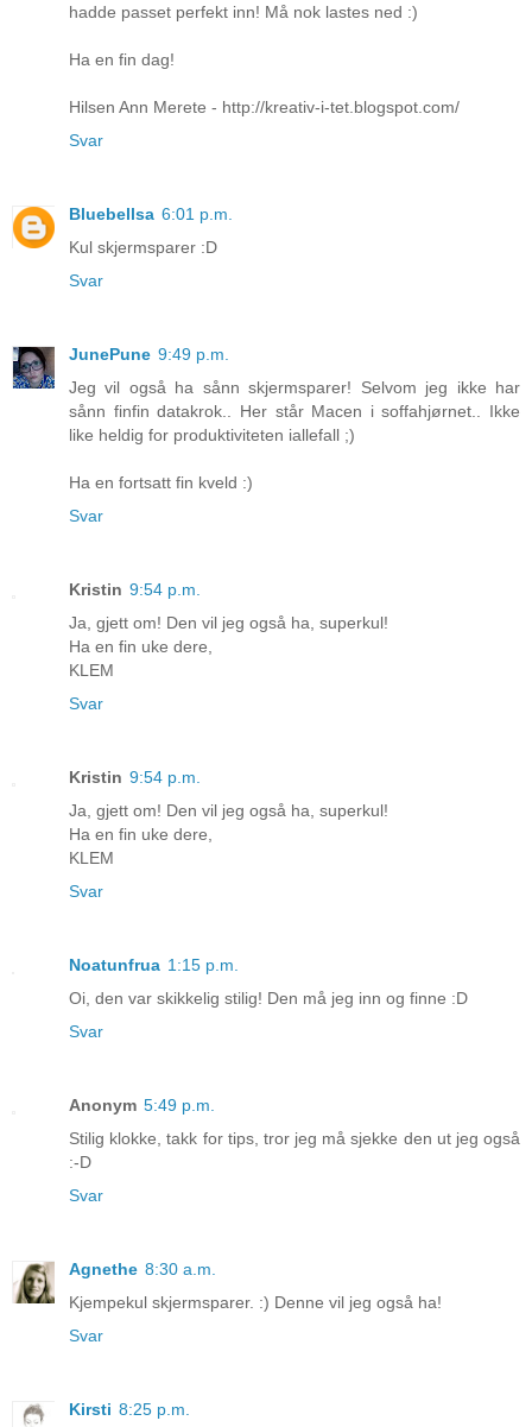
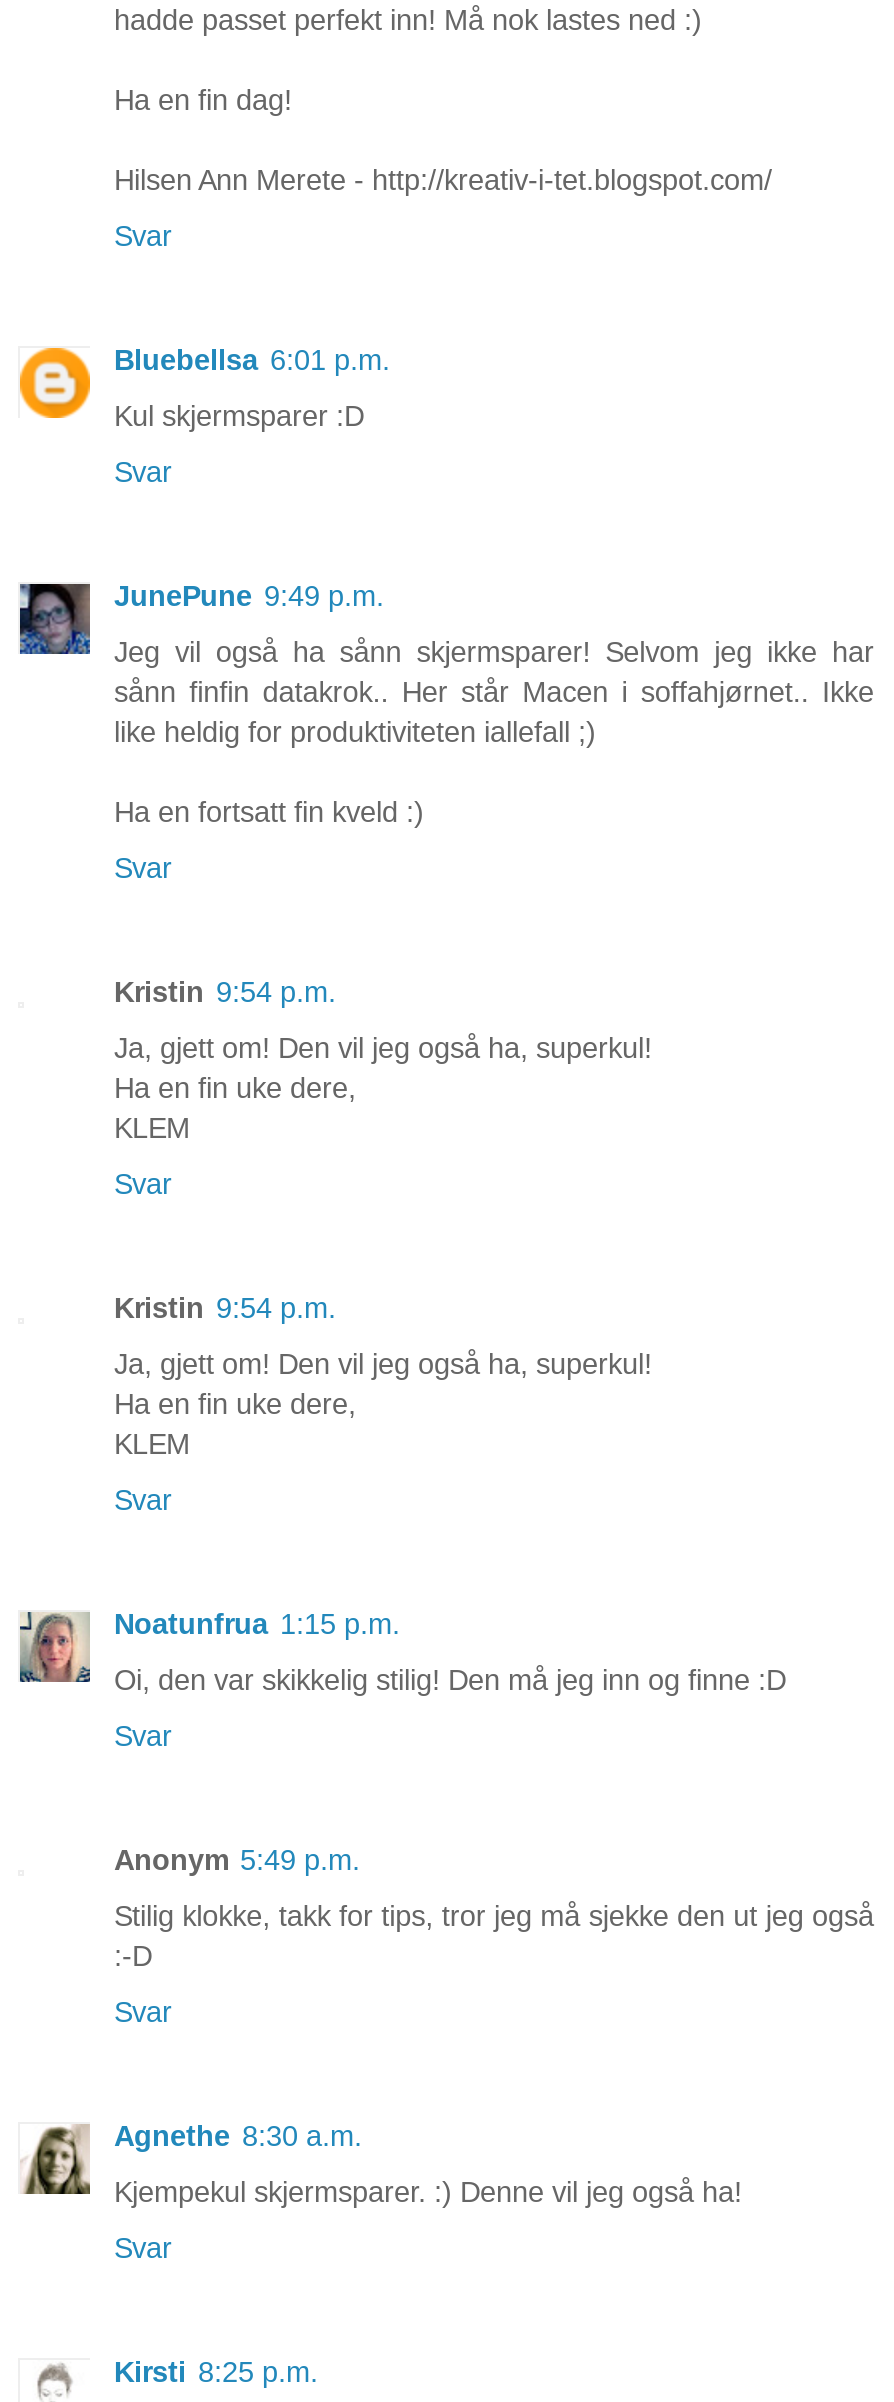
+ [image]
